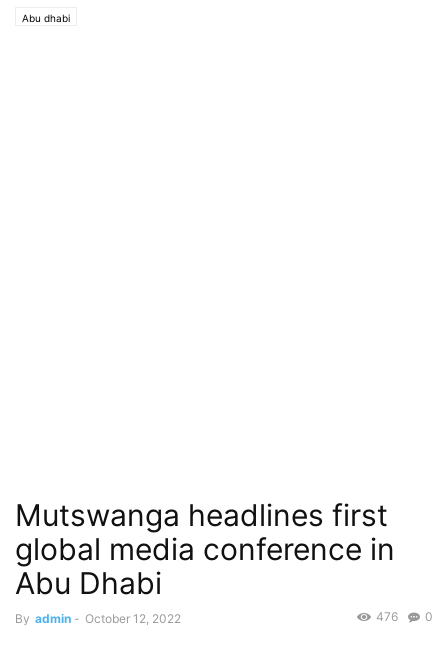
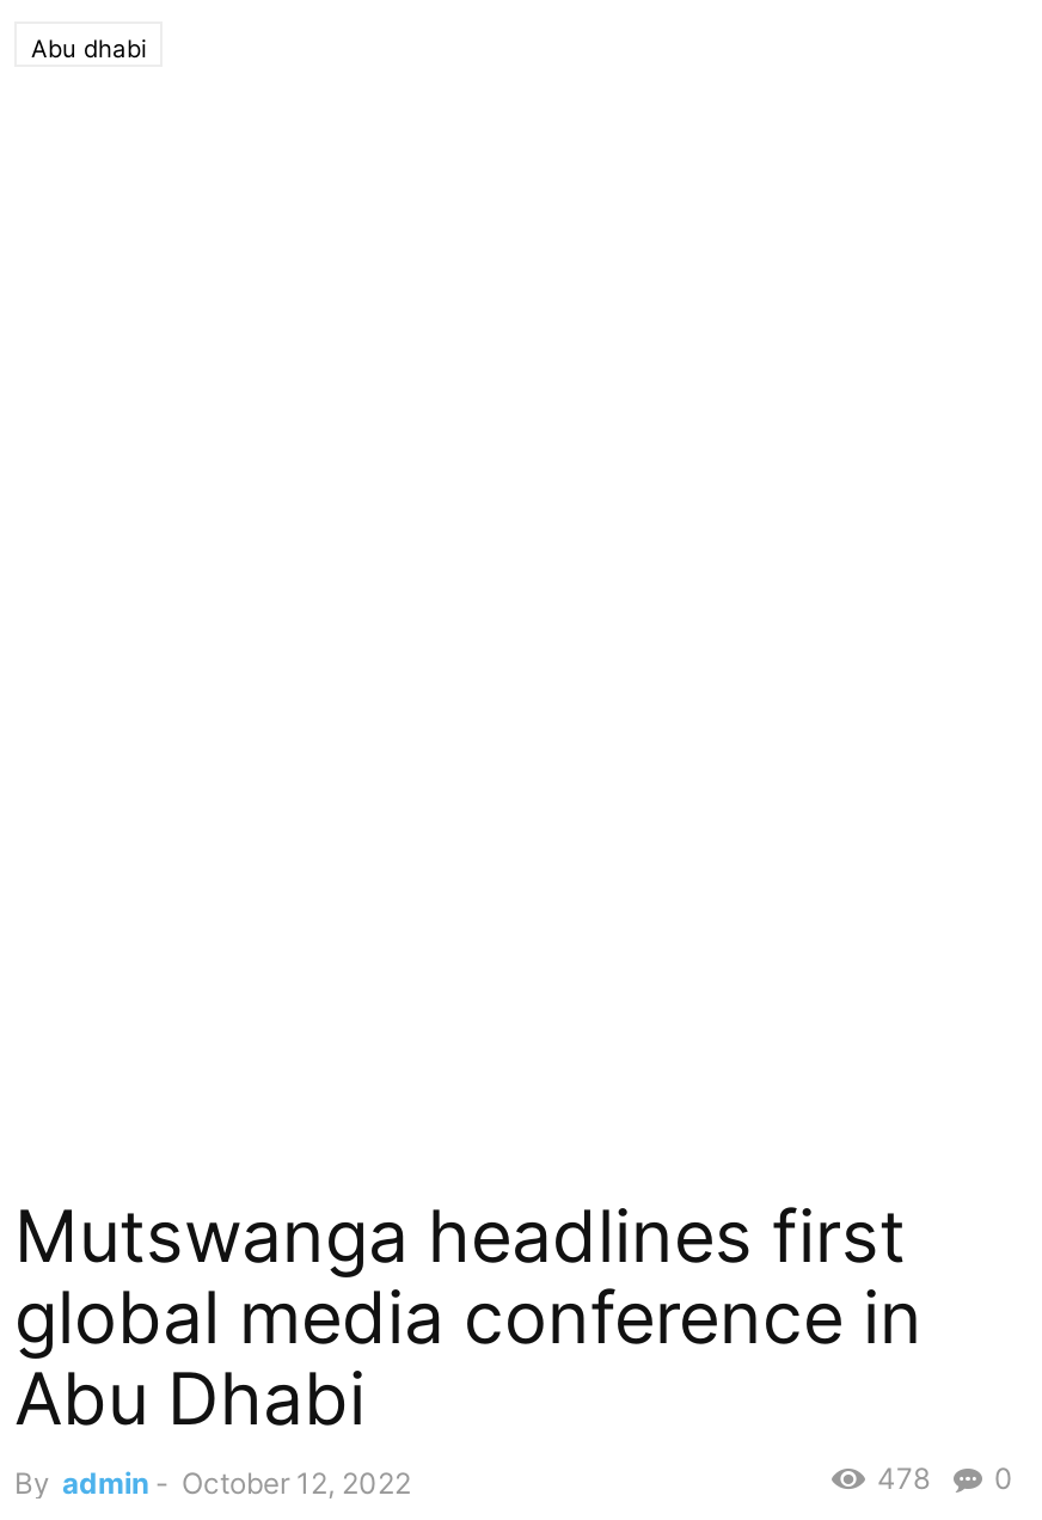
- 476 0
+ 478 0
